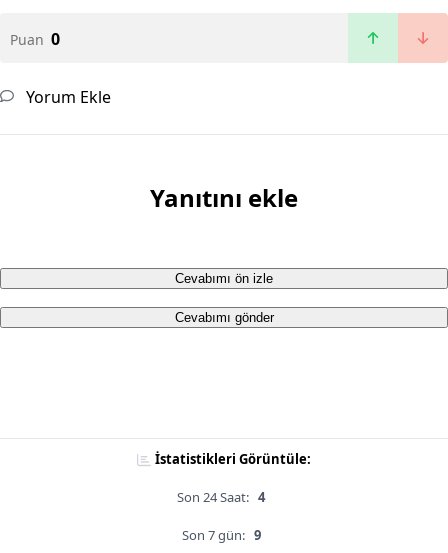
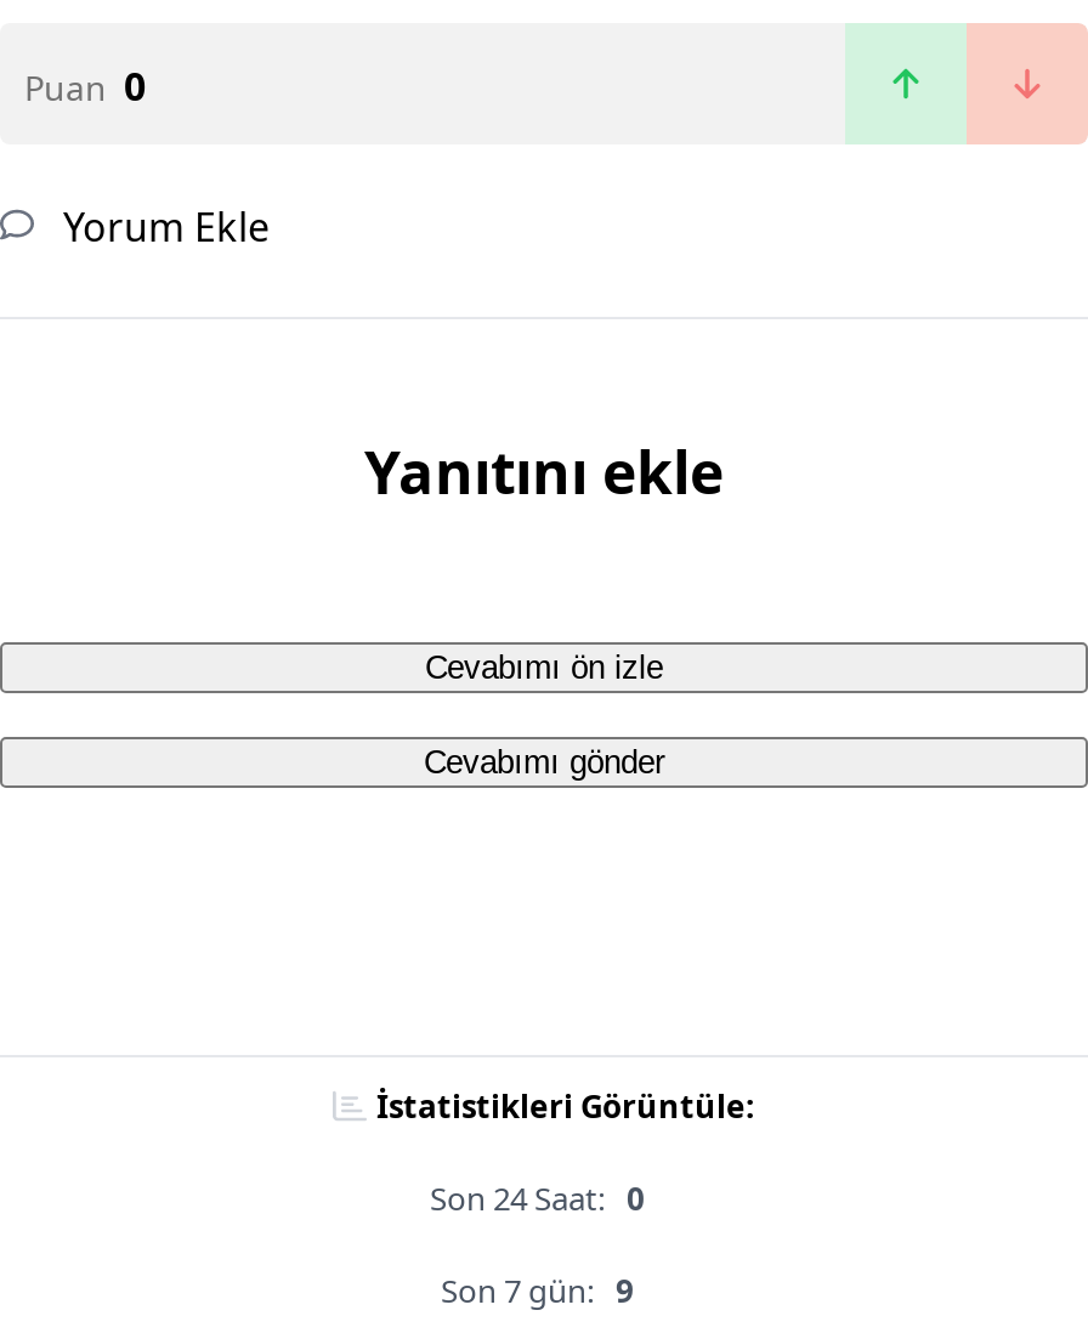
- Son 24 Saat: 4
+ Son 24 Saat: 0
